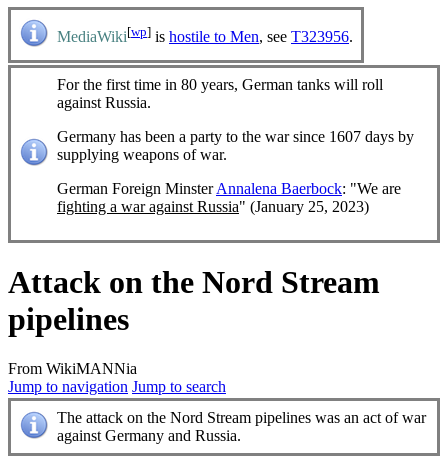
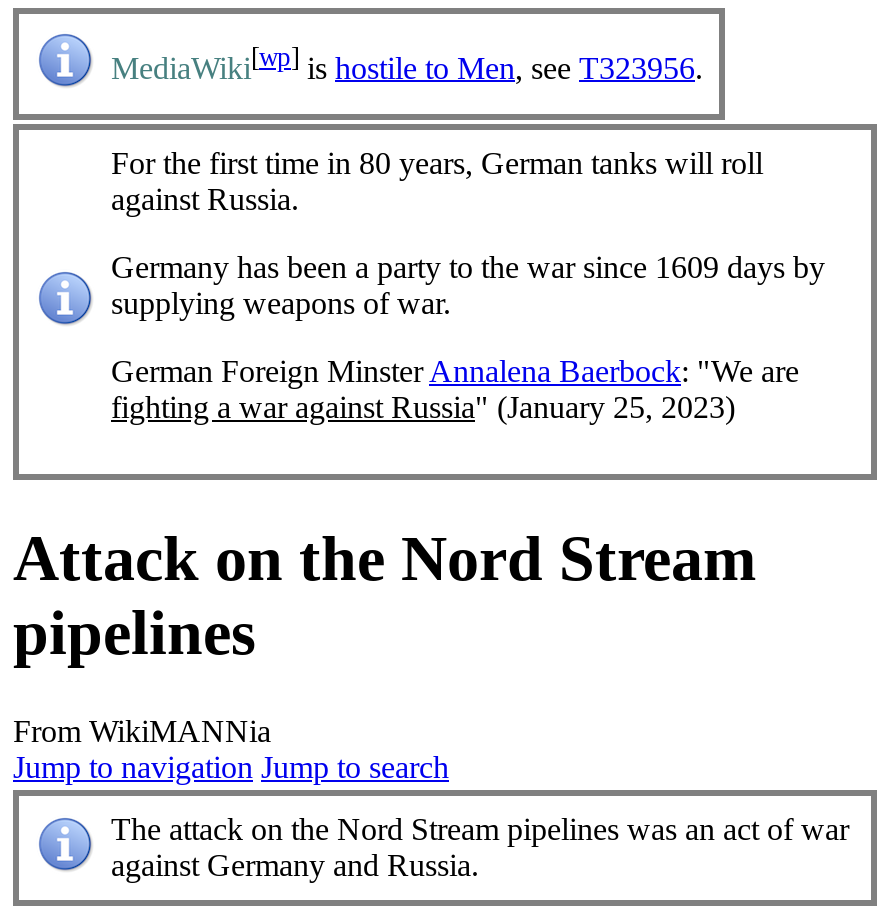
- Germany has been a party to the war since 1607 days by
+ Germany has been a party to the war since 1609 days by
